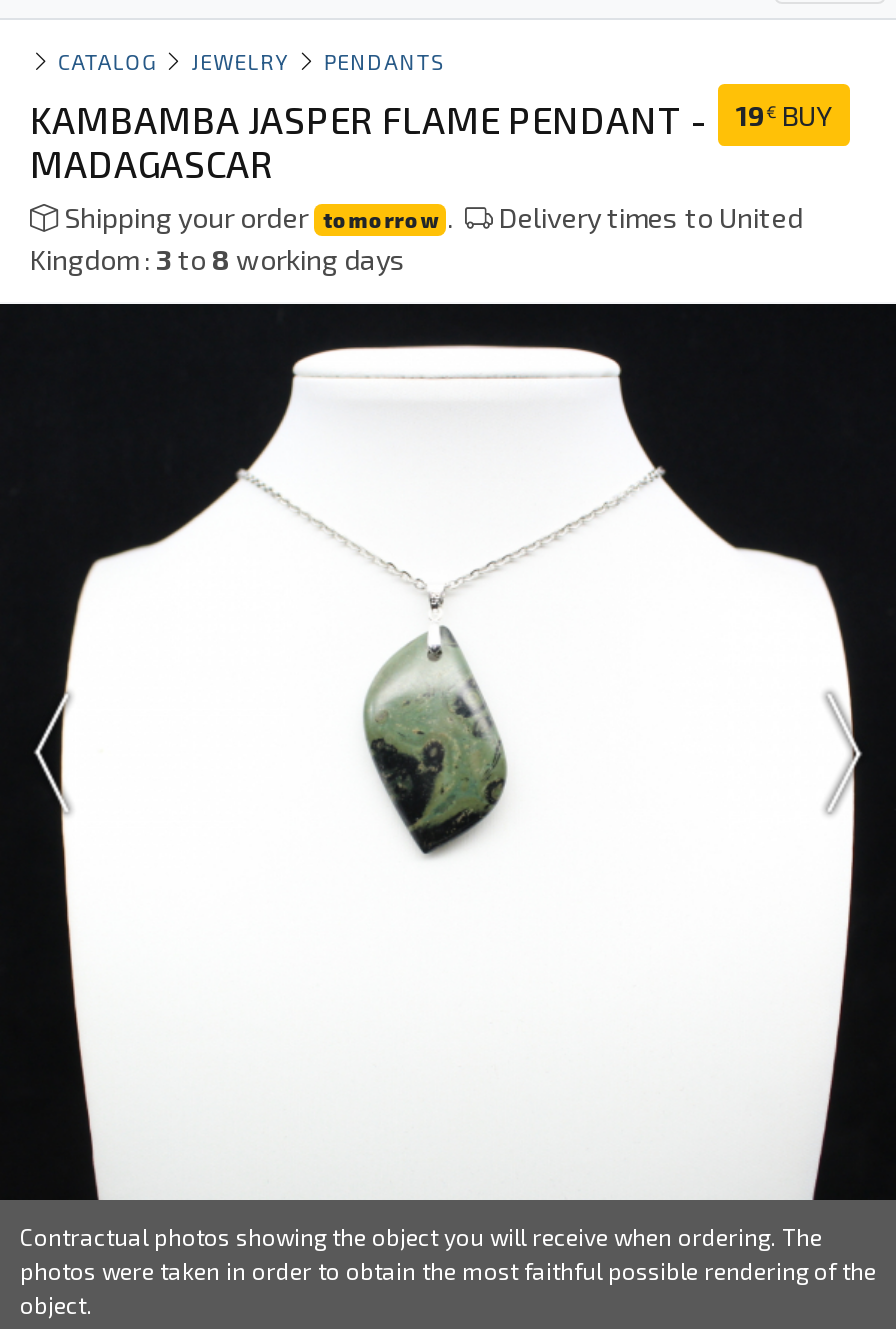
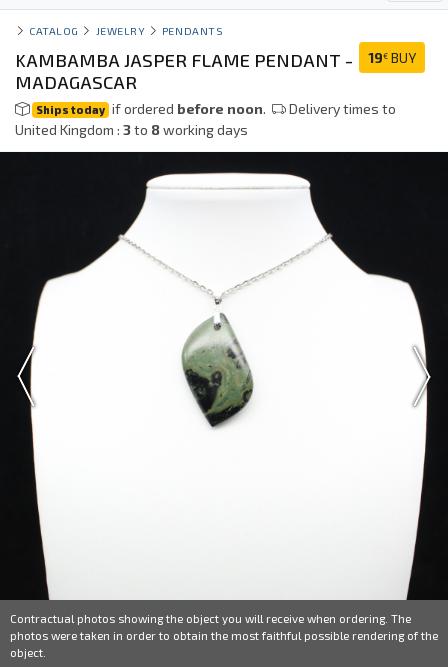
- Shipping your order tomorrow .
- Delivery times to United
- Kingdom : 3 to 8 working days
+ Ships today if ordered before noon.
+ Delivery times to
+ United Kingdom : 3 to 8 working days
